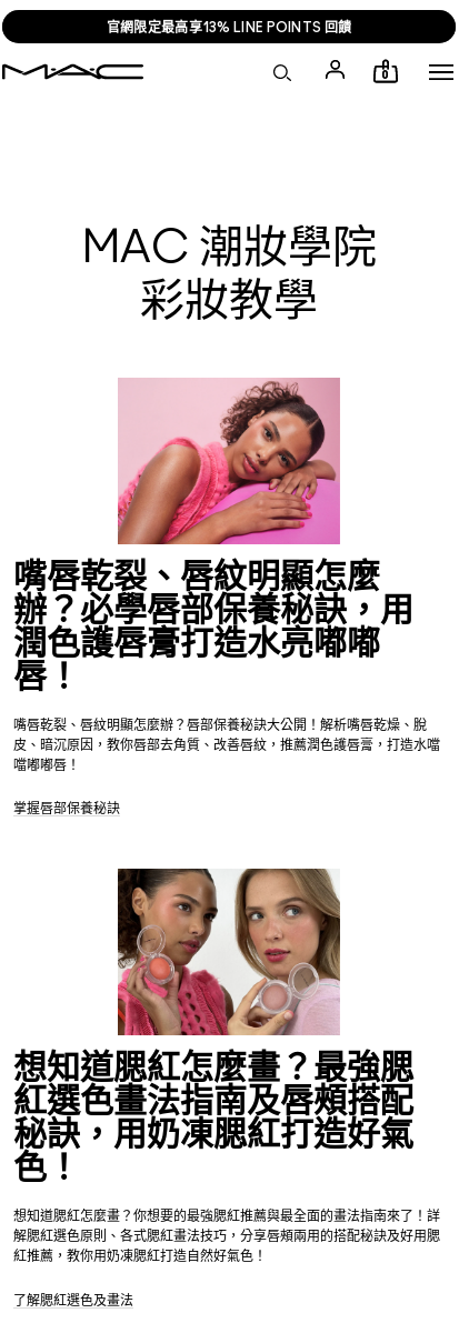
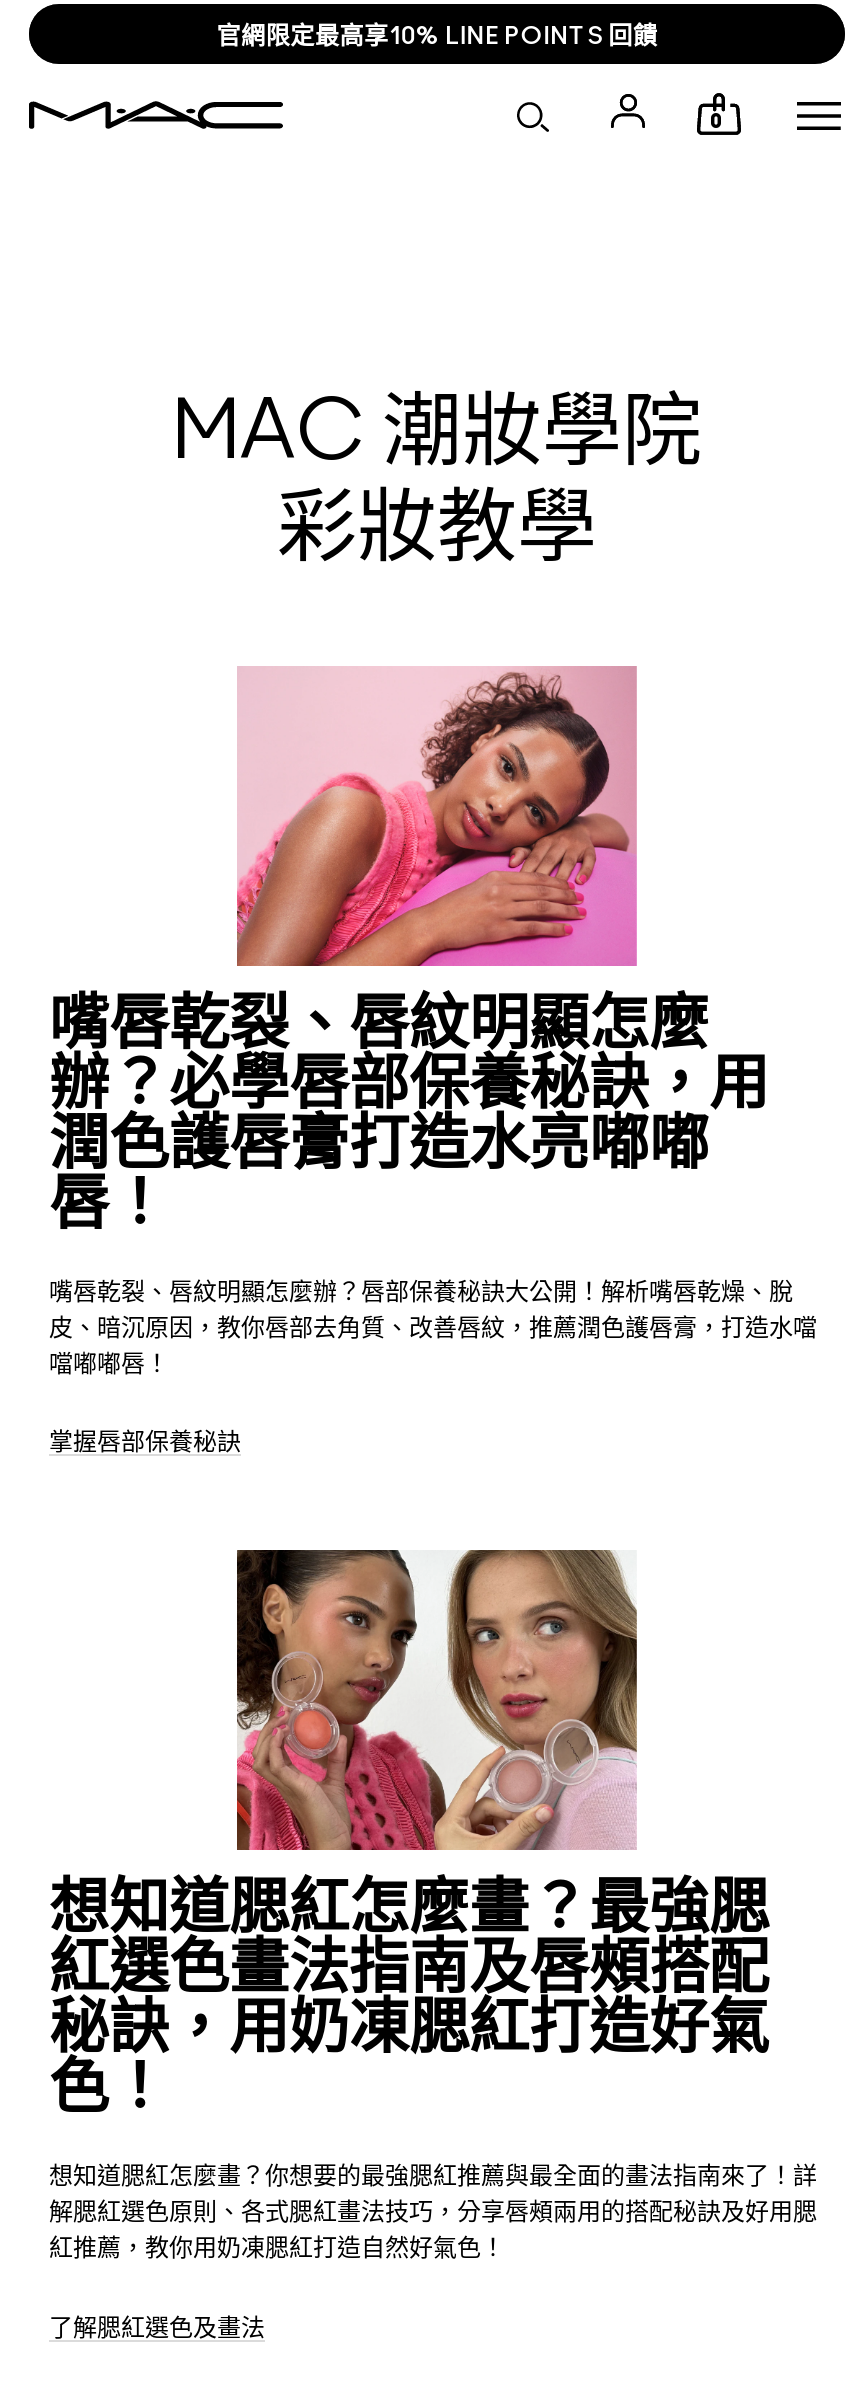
- 官網限定最高享13% LINE POINTS 回饋
+ 官網限定最高享10% LINE POINTS 回饋
